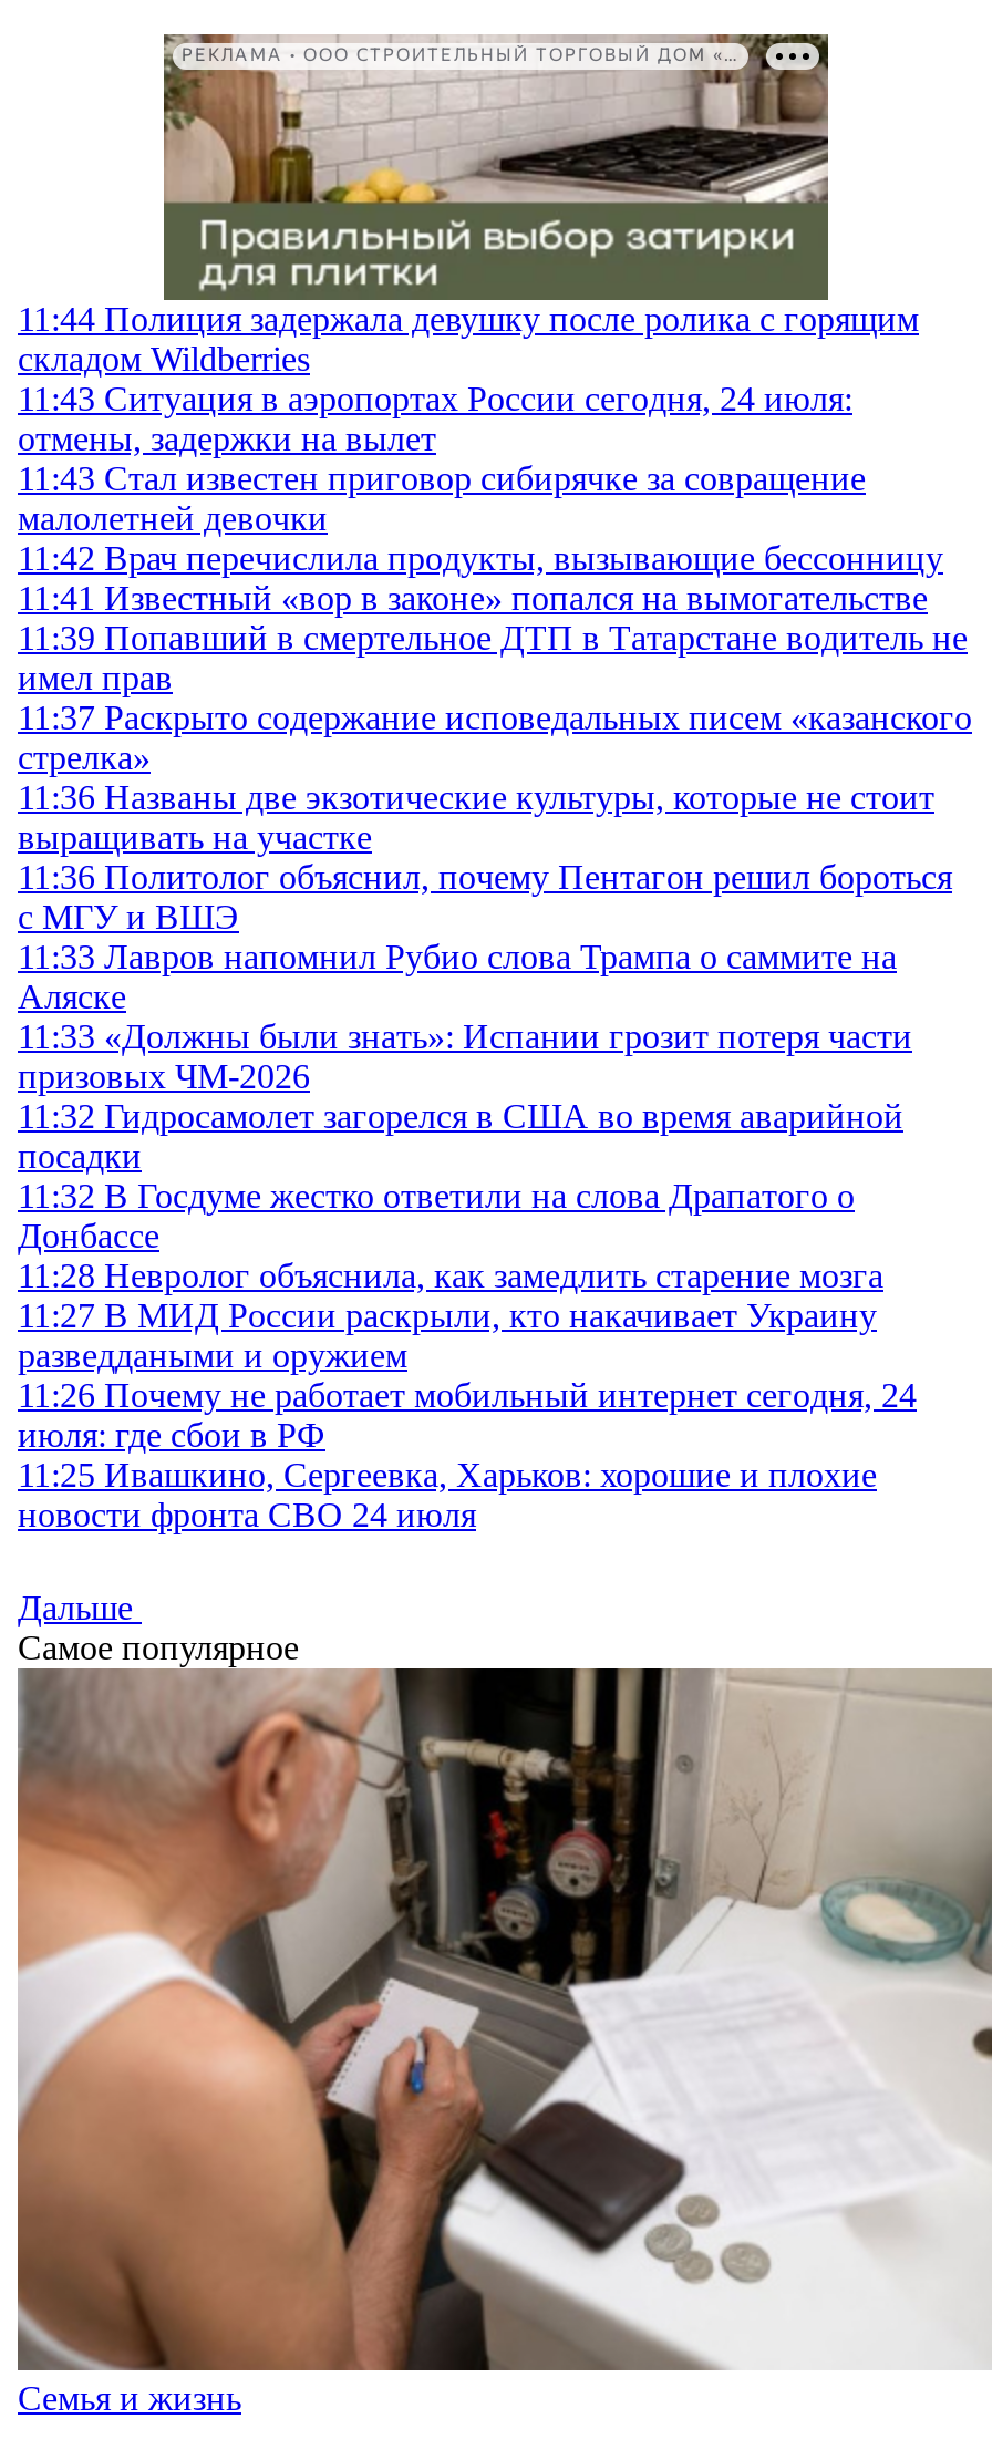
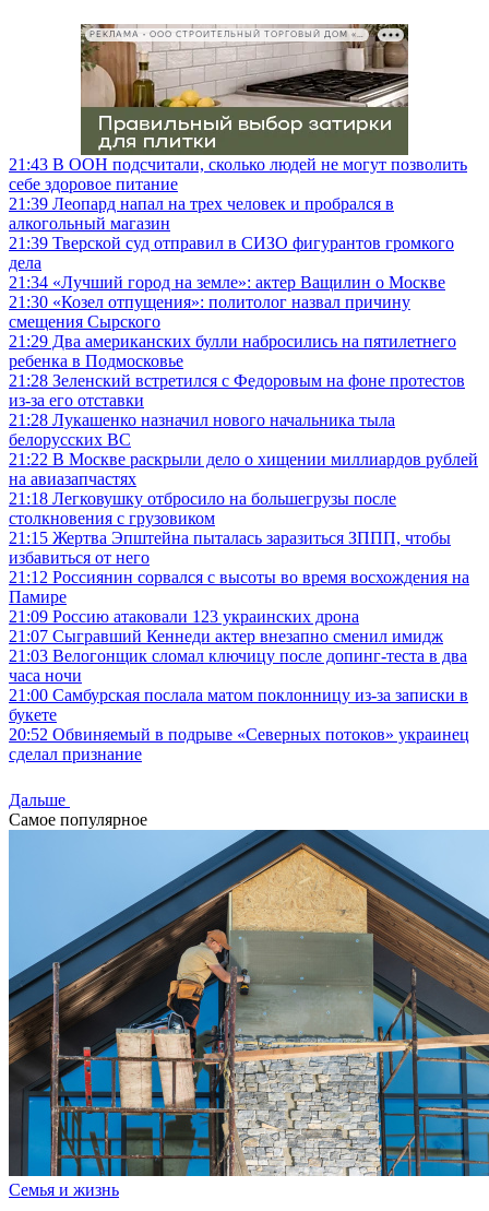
- 11:44 Полиция задержала девушку после ролика с горящим
- складом Wildberries
- 11:43Ситуация в аэропортах России сегодня, 24 июля:
- отмены, задержки на вылет
- 11:43 Стал известен приговор сибирячке за совращение
- малолетней девочки
- 11:42 Врач перечислила продукты, вызывающие бессонницу
- 11:41 Известный «вор в законе» попался на вымогательстве
- 11:39 Попавший в смертельное ДТП в Татарстане водитель не
- имел прав
- 11:37 Раскрыто содержание исповедальных писем «казанского
- стрелка»
- 11:36 Названы две экзотические культуры, которые не стоит
- выращивать на участке
- 11:36 Политолог объяснил, почему Пентагон решил бороться
- с МГУ и ВШЭ
- 11:33 Лавров напомнил Рубио слова Трампа о саммите на
- Аляске
- 11:33 «Должны были знать»: Испании грозит потеря части
- призовых ЧМ-2026
- 11:32 Гидросамолет загорелся в США во время аварийной
- посадки
- 11:32 В Госдуме жестко ответили на слова Драпатого о
- Донбассе
- 11:28 Невролог объяснила, как замедлить старение мозга
- 11:27 В МИД России раскрыли, кто накачивает Украину
- разведдаными и оружием
- 11:26Почему не работает мобильный интернет сегодня, 24
- июля: где сбои в РФ
- 11:25 Ивашкино, Сергеевка, Харьков: хорошие и плохие
- новости фронта СВО 24 июля
+ 21:43 В ООН подсчитали, сколько людей не могут позволить
+ себе здоровое питание
+ 21:39 Леопард напал на трех человек и пробрался в
+ алкогольный магазин
+ 21:39 Тверской суд отправил в СИЗО фигурантов громкого
+ дела
+ 21:34 «Лучший город на земле»: актер Ващилин о Москве
+ 21:30 «Козел отпущения»: политолог назвал причину
+ смещения Сырского
+ 21:29 Два американских булли набросились на пятилетнего
+ ребенка в Подмосковье
+ 21:28 Зеленский встретился с Федоровым на фоне протестов
+ из-за его отставки
+ 21:28 Лукашенко назначил нового начальника тыла
+ белорусских ВС
+ 21:22 В Москве раскрыли дело о хищении миллиардов рублей
+ на авиазапчастях
+ 21:18 Легковушку отбросило на большегрузы после
+ столкновения с грузовиком
+ 21:15 Жертва Эпштейна пыталась заразиться ЗППП, чтобы
+ избавиться от него
+ 21:12 Россиянин сорвался с высоты во время восхождения на
+ Памире
+ 21:09 Россию атаковали 123 украинских дрона
+ 21:07 Сыгравший Кеннеди актер внезапно сменил имидж
+ 21:03 Велогонщик сломал ключицу после допинг-теста в два
+ часа ночи
+ 21:00 Самбурская послала матом поклонницу из-за записки в
+ букете
+ 20:52 Обвиняемый в подрыве «Северных потоков» украинец
+ сделал признание

- [image]
+ [image]
